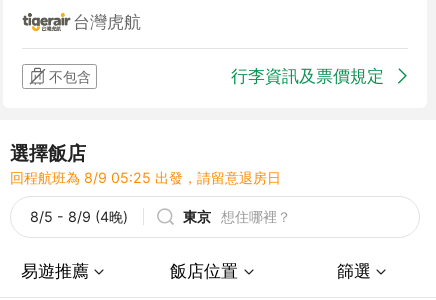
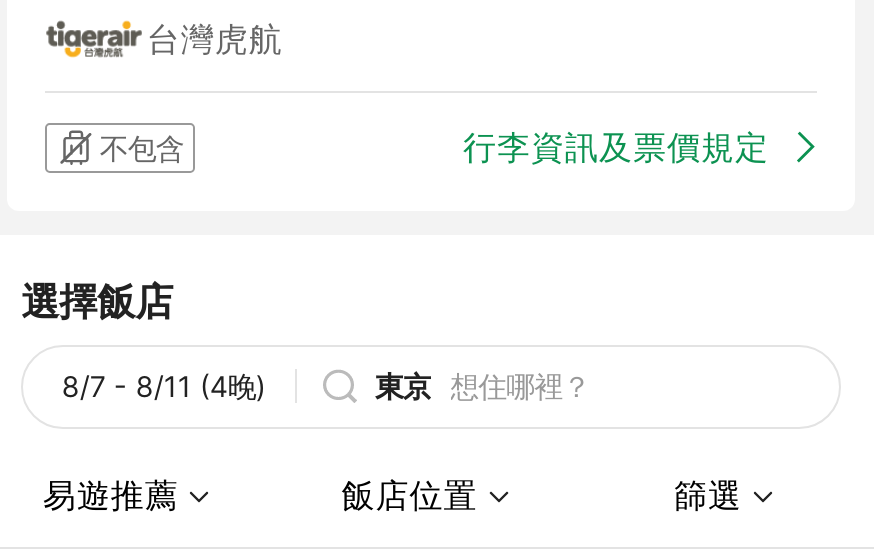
- 回程航班為 8/9 05:25 出發，請留意退房日
- 8/5 - 8/9 (4晚)
+ 8/7 - 8/11 (4晚)
